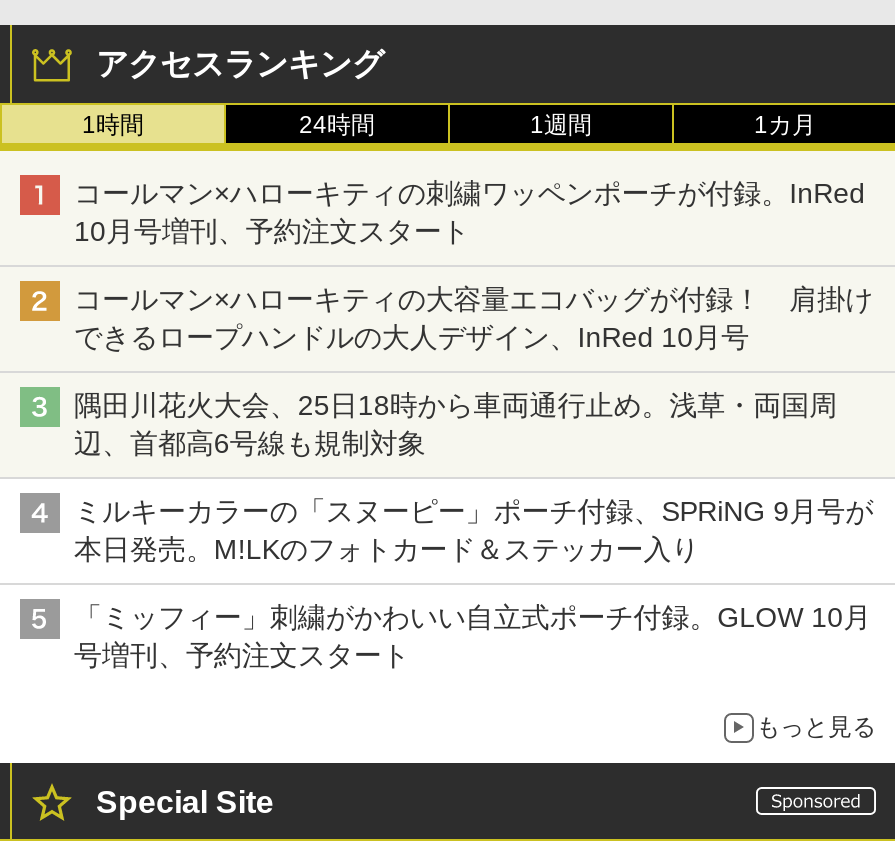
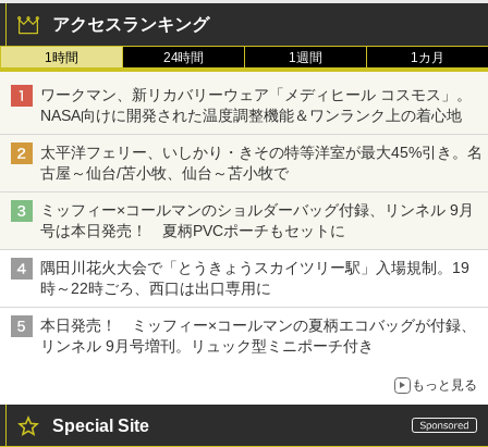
- コールマン×ハローキティの刺繍ワッペンポーチが付録。InRed
- 10月号増刊、予約注文スタート
+ ワークマン、新リカバリーウェア「メディヒール コスモス」。
+ NASA向けに開発された温度調整機能＆ワンランク上の着心地

- コールマン×ハローキティの大容量エコバッグが付録！ 肩掛け
- できるロープハンドルの大人デザイン、InRed 10月号
+ 太平洋フェリー、いしかり・きその特等洋室が最大45%引き。名
+ 古屋～仙台/苫小牧、仙台～苫小牧で

- 隅田川花火大会、25日18時から車両通行止め。浅草・両国周
- 辺、首都高6号線も規制対象
+ ミッフィー×コールマンのショルダーバッグ付録、リンネル 9月
+ 号は本日発売！ 夏柄PVCポーチもセットに

- ミルキーカラーの「スヌーピー」ポーチ付録、SPRiNG 9月号が
- 本日発売。M!LKのフォトカード＆ステッカー入り
+ 隅田川花火大会で「とうきょうスカイツリー駅」入場規制。19
+ 時～22時ごろ、西口は出口専用に

- 「ミッフィー」刺繍がかわいい自立式ポーチ付録。GLOW 10月
- 号増刊、予約注文スタート
+ 本日発売！ ミッフィー×コールマンの夏柄エコバッグが付録、
+ リンネル 9月号増刊。リュック型ミニポーチ付き
